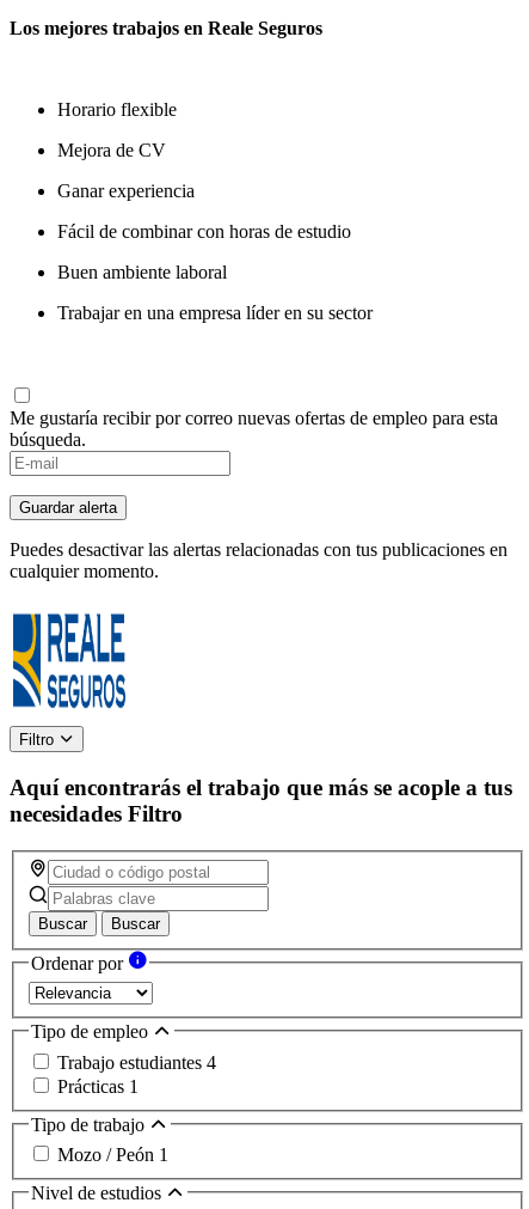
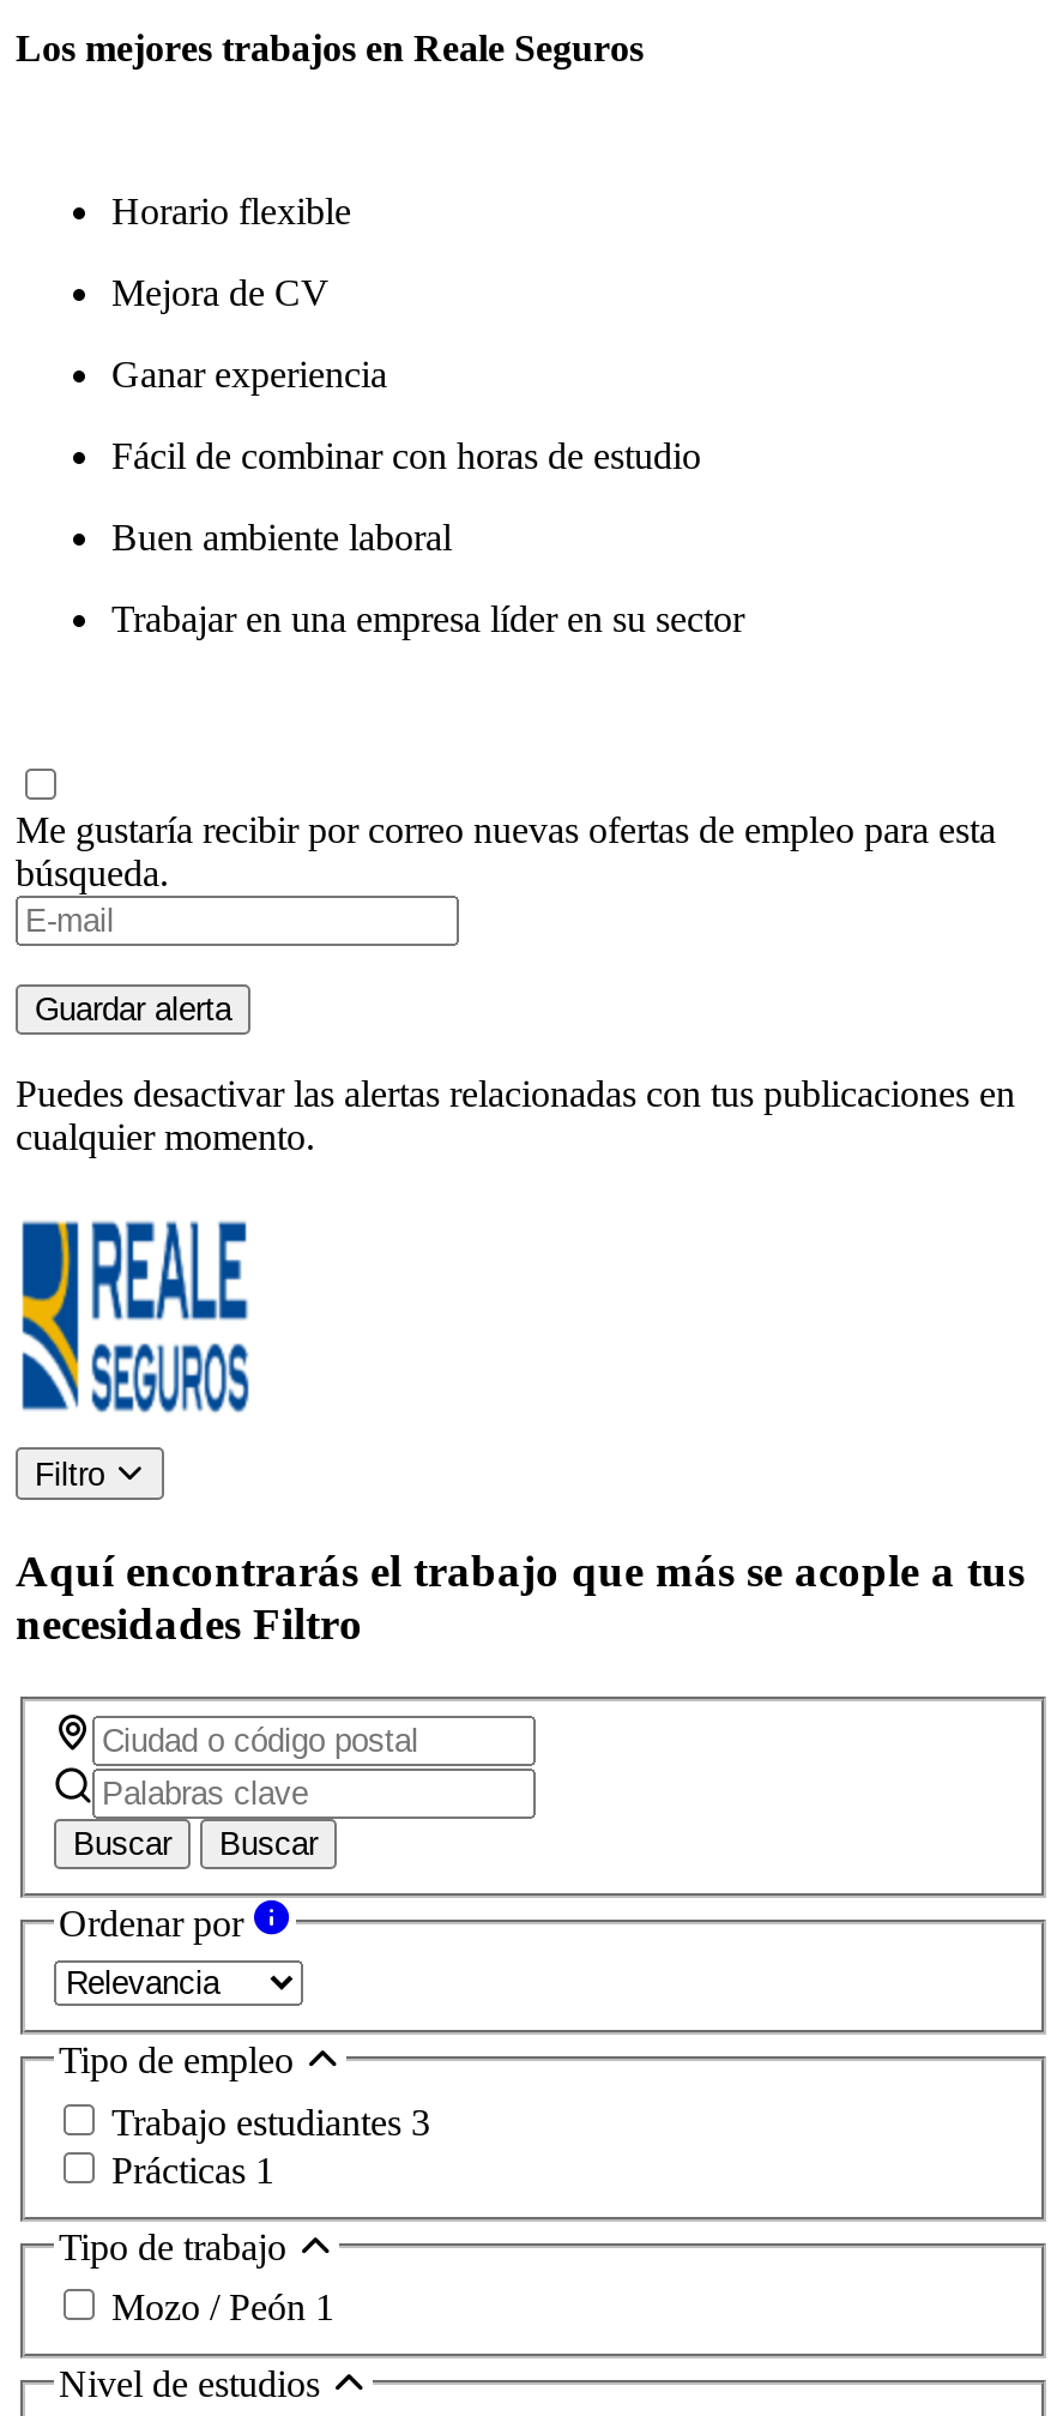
- Trabajo estudiantes 4
+ Trabajo estudiantes 3
